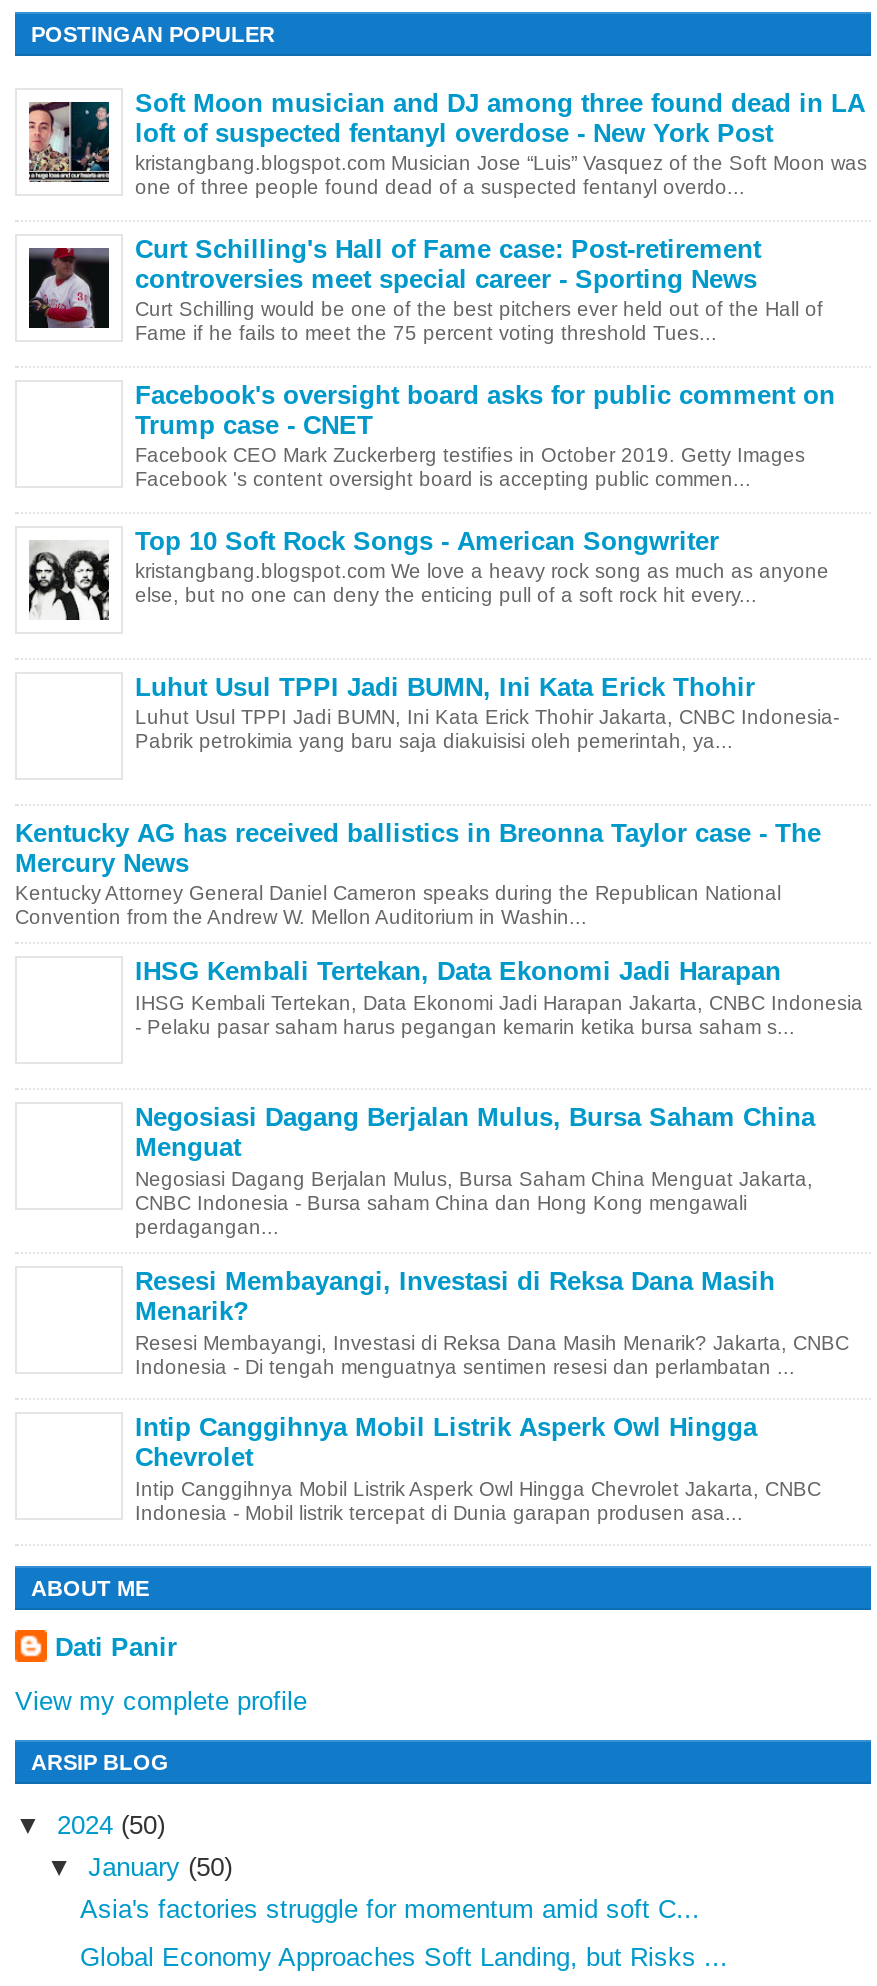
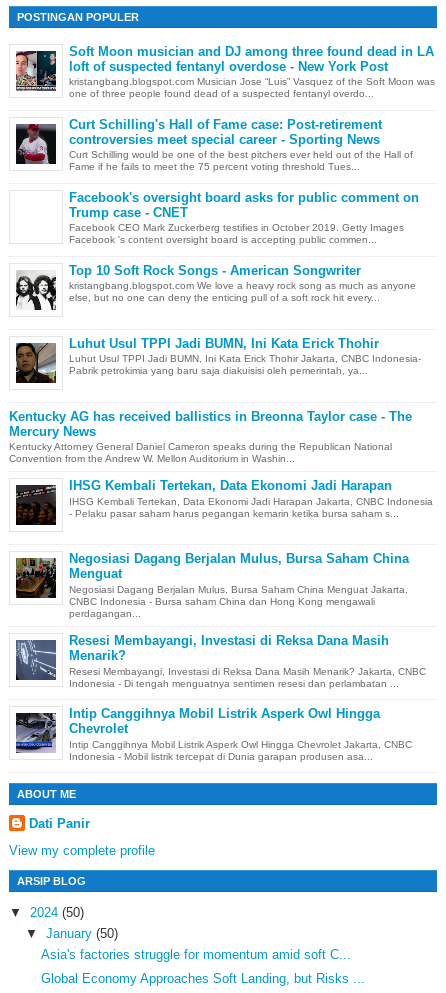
+ [image]

+ [image]

+ [image]

+ [image]

+ [image]
